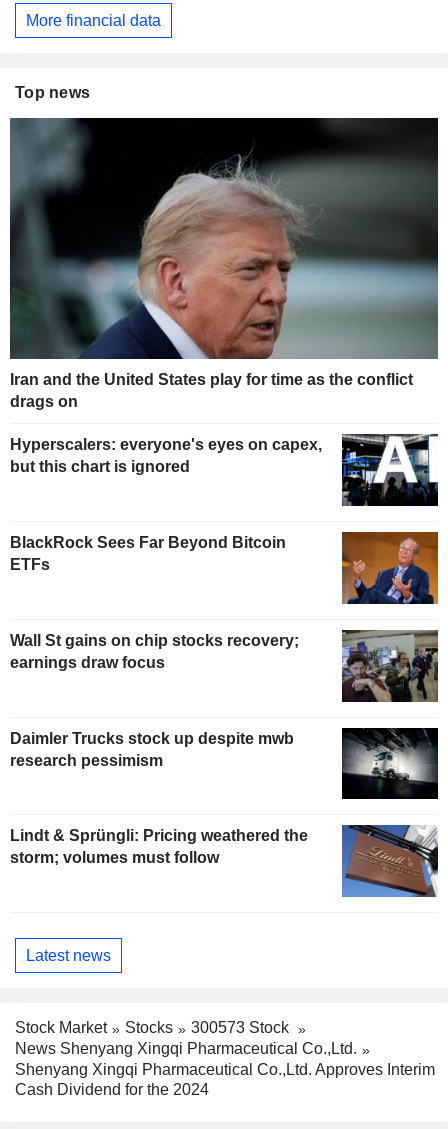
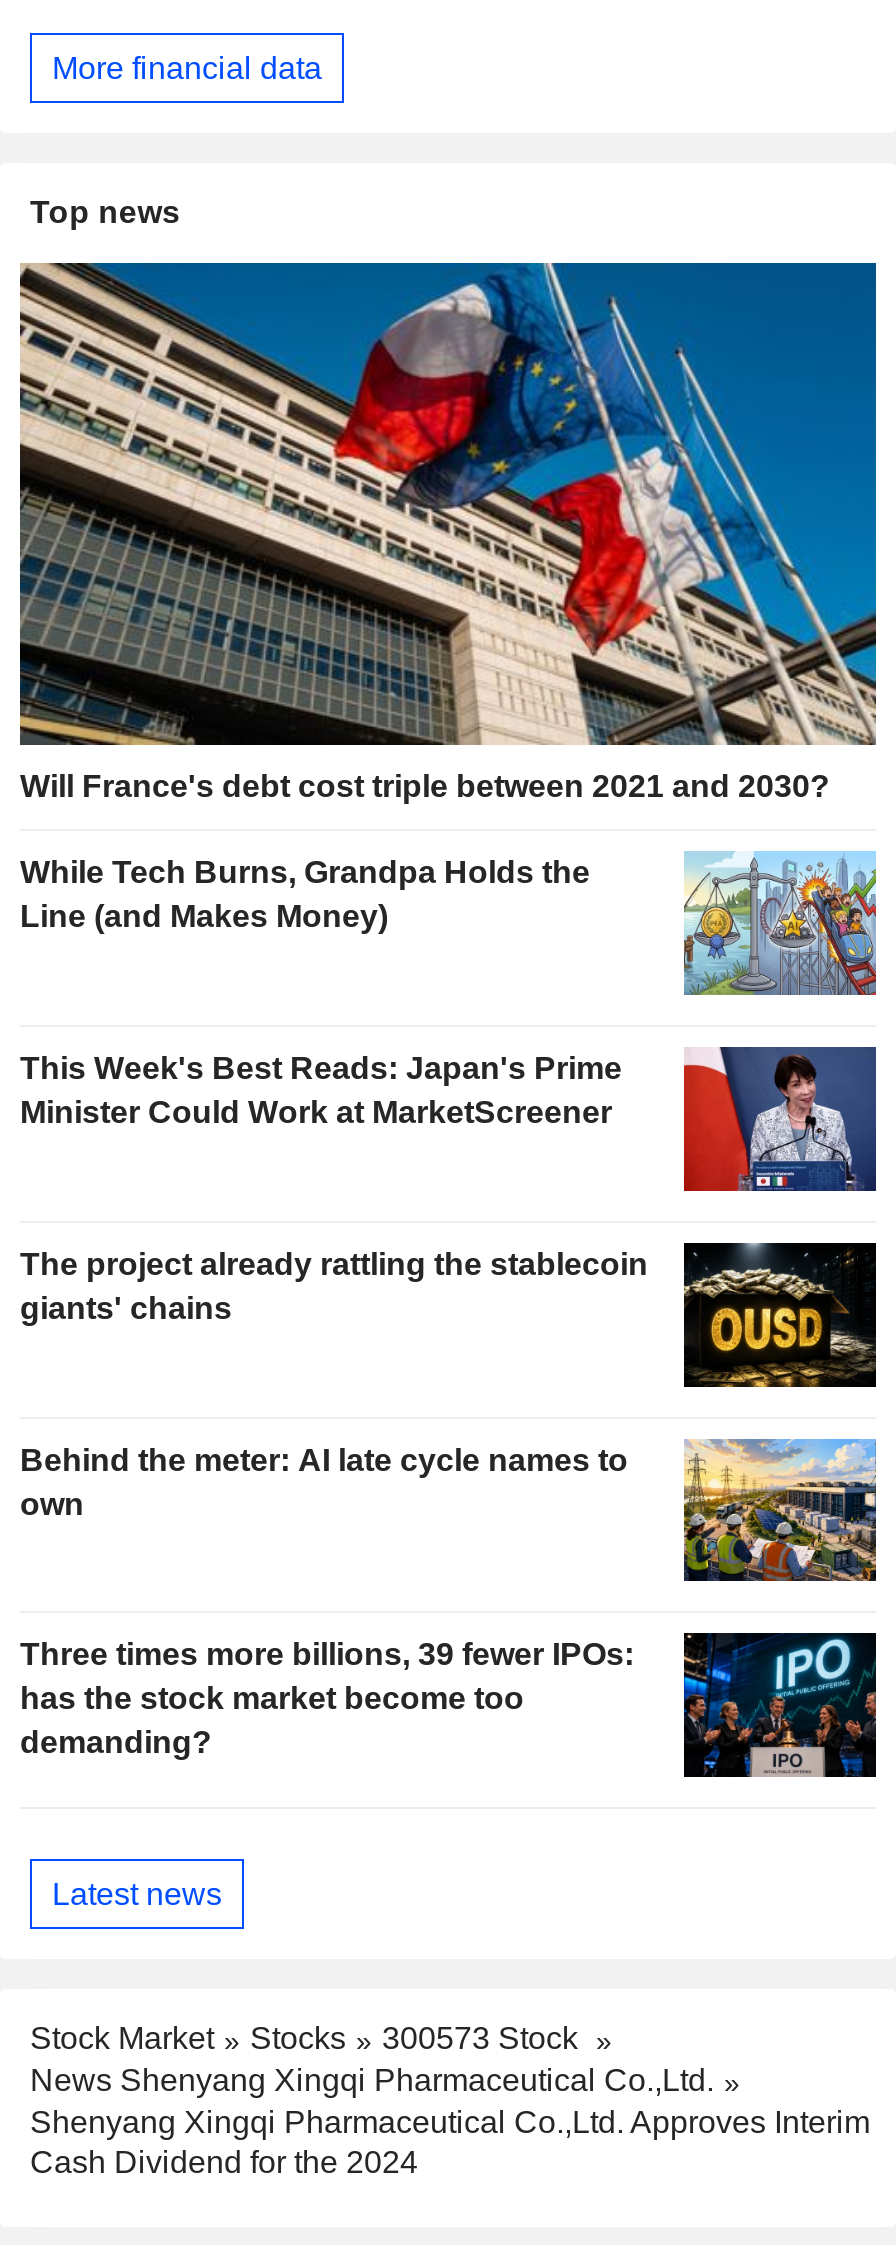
- [image]
- Iran and the United States play for time as the conflict
- drags on
+ [image]
+ Will France's debt cost triple between 2021 and 2030?

- Hyperscalers: everyone's eyes on capex,
- but this chart is ignored
+ While Tech Burns, Grandpa Holds the
+ Line (and Makes Money)

- [image]
+ [image]

- BlackRock Sees Far Beyond Bitcoin
- ETFs
+ This Week's Best Reads: Japan's Prime
+ Minister Could Work at MarketScreener

- [image]
+ [image]

- Wall St gains on chip stocks recovery;
- earnings draw focus
+ The project already rattling the stablecoin
+ giants' chains

- [image]
+ [image]

- Daimler Trucks stock up despite mwb
- research pessimism
+ Behind the meter: AI late cycle names to
+ own

- [image]
+ [image]

- [image]
- Lindt & Sprüngli: Pricing weathered the
- storm; volumes must follow
+ [image]
+ Three times more billions, 39 fewer IPOs:
+ has the stock market become too
+ demanding?
